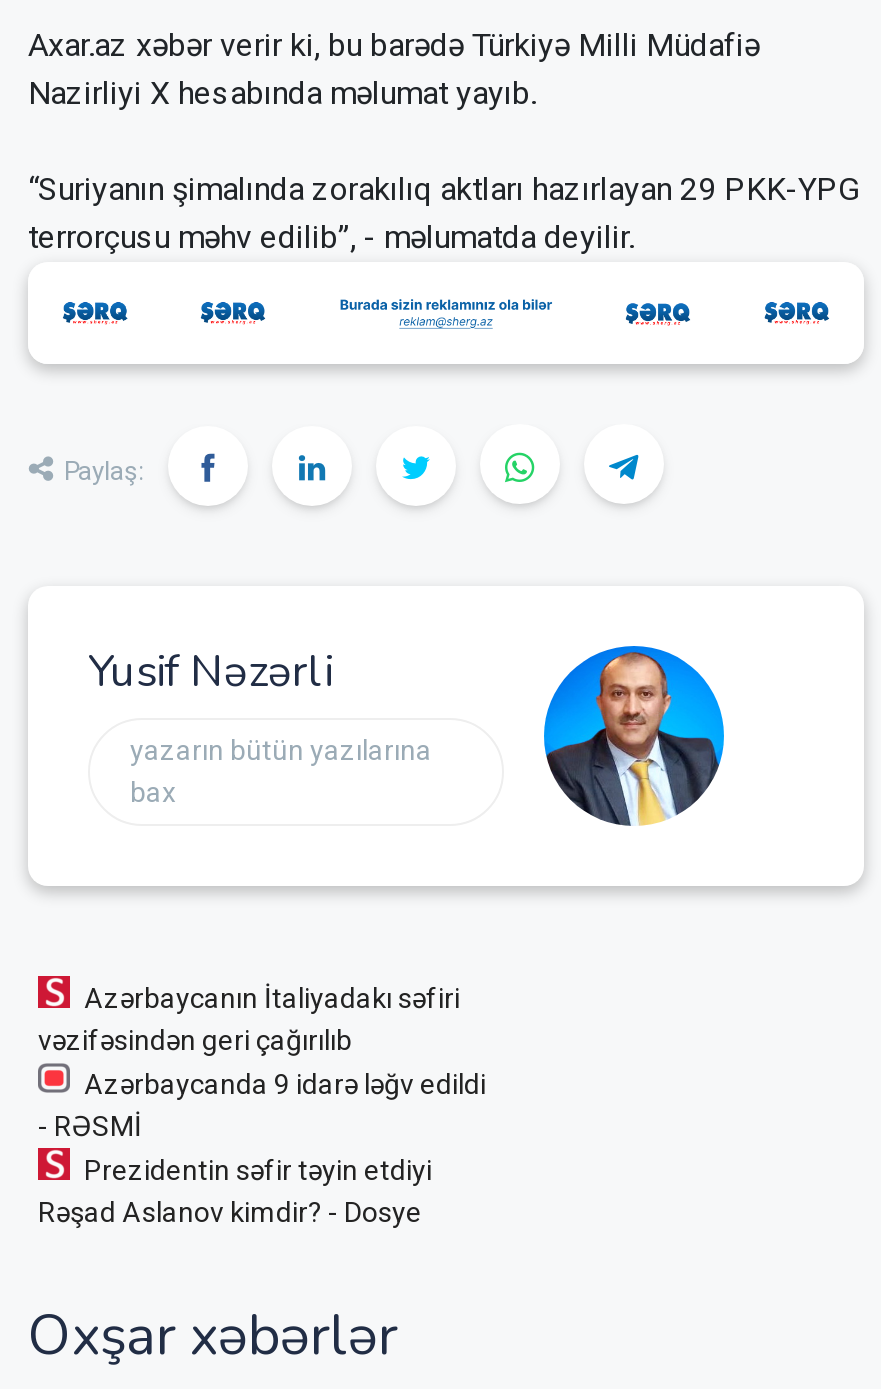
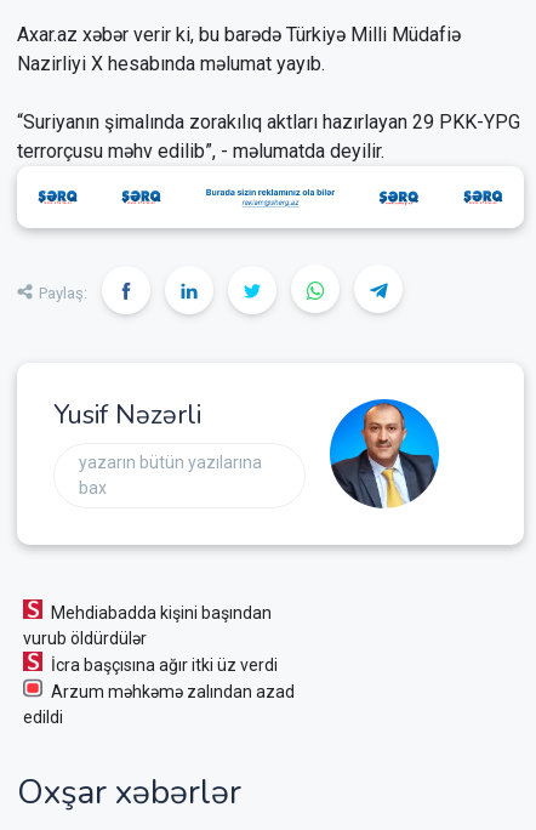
- Azərbaycanın İtaliyadakı səfiri
- vəzifəsindən geri çağırılıb
- Azərbaycanda 9 idarə ləğv edildi
- - RƏSMİ
- Prezidentin səfir təyin etdiyi
- Rəşad Aslanov kimdir? - Dosye
+ Mehdiabadda kişini başından
+ vurub öldürdülər
+ İcra başçısına ağır itki üz verdi
+ Arzum məhkəmə zalından azad
+ edildi
